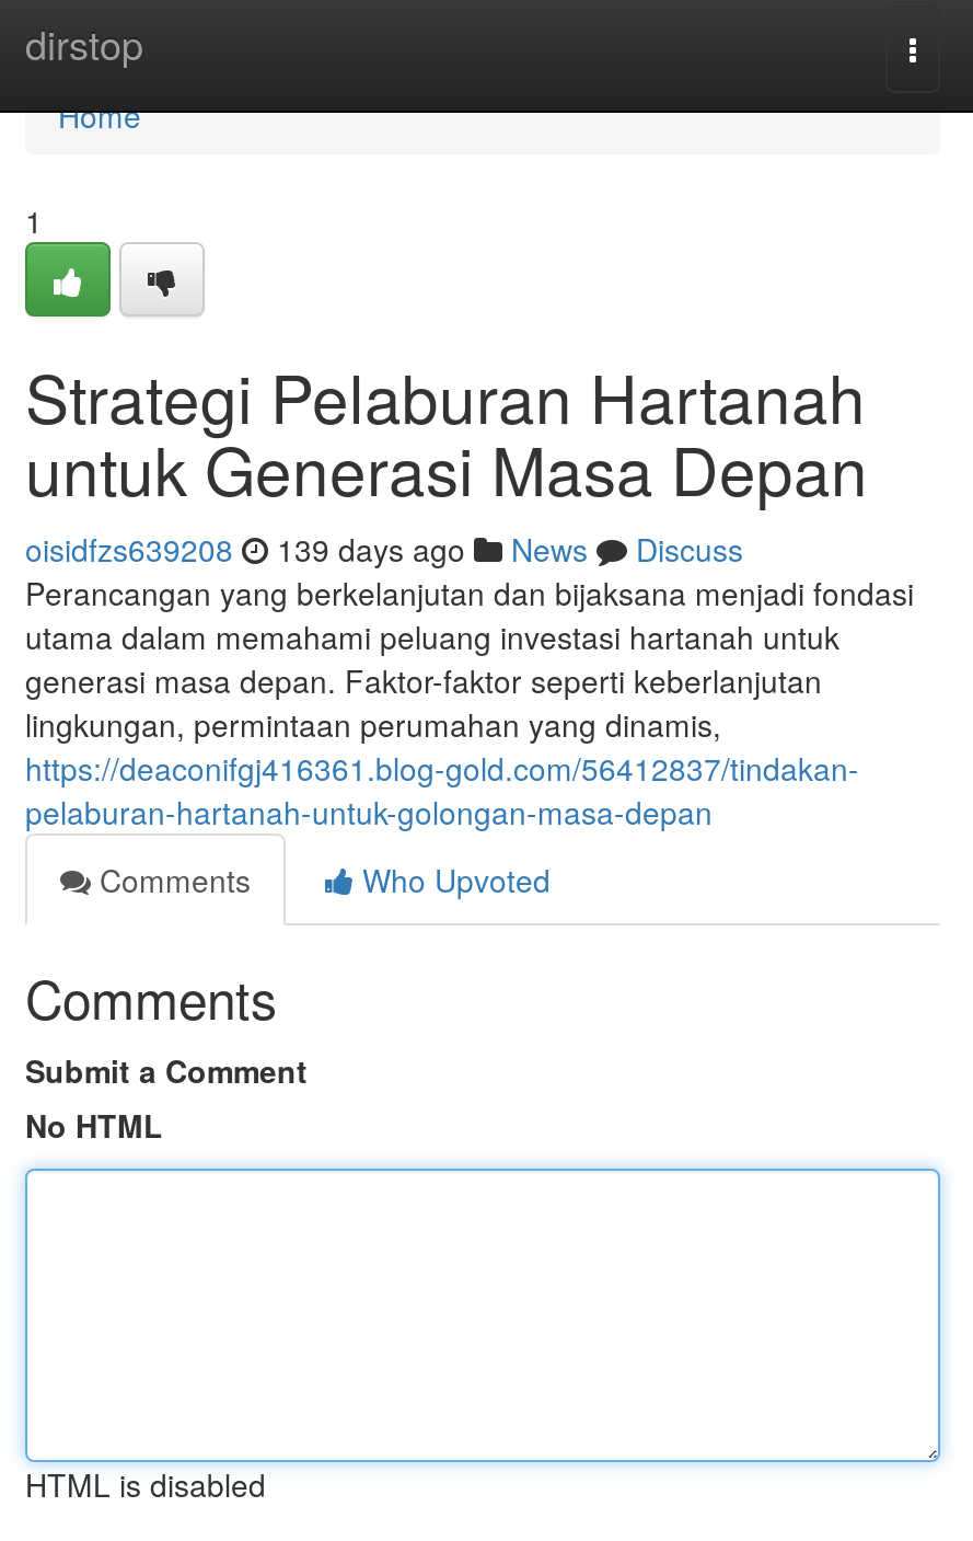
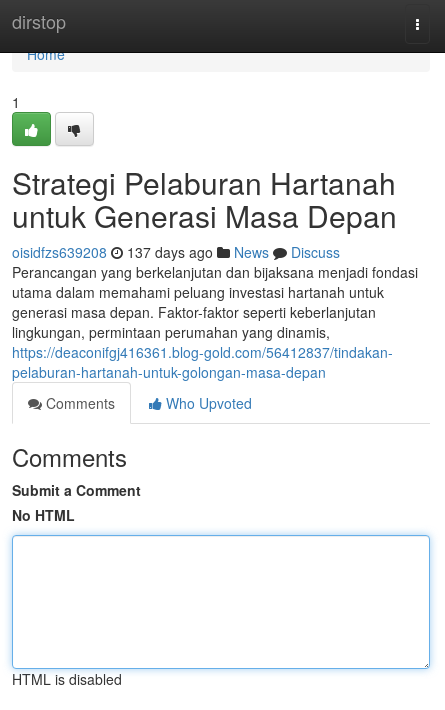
- oisidfzs639208 139 days ago News Discuss
+ oisidfzs639208 137 days ago News Discuss
